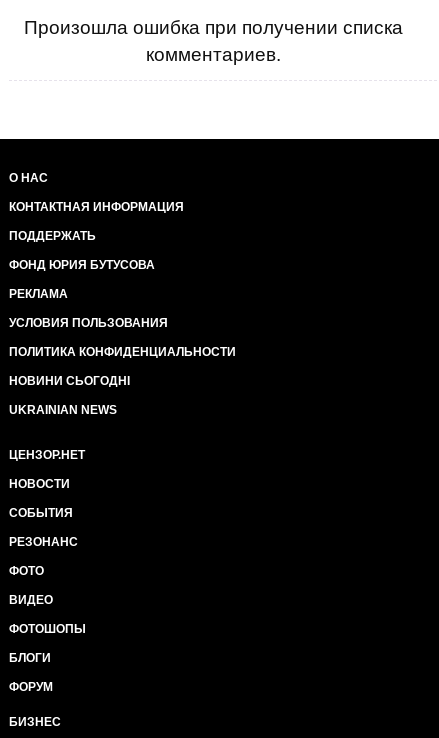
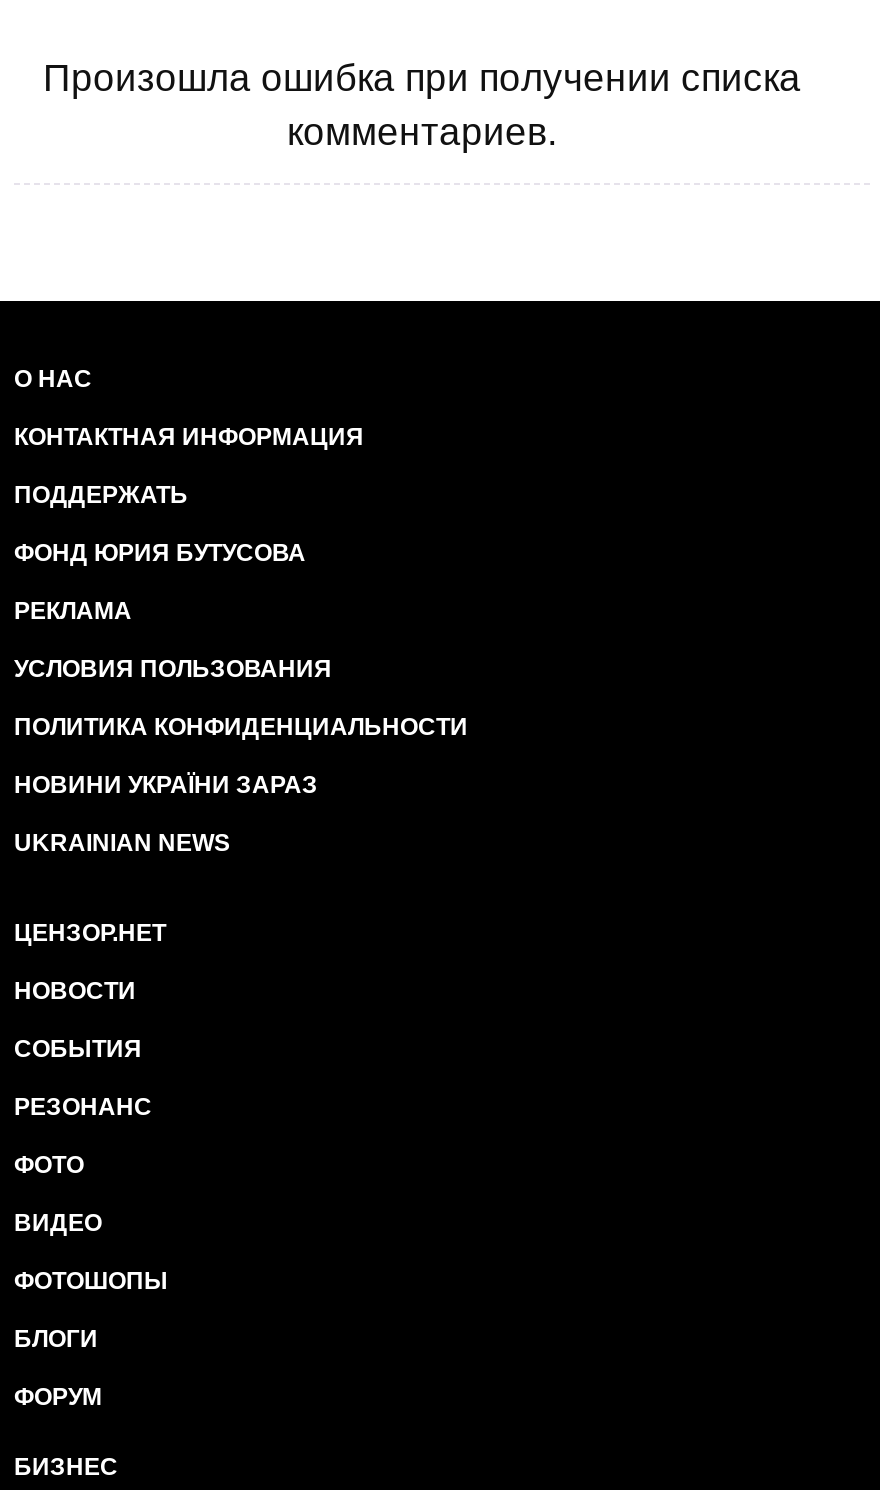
- НОВИНИ СЬОГОДНІ
+ НОВИНИ УКРАЇНИ ЗАРАЗ
